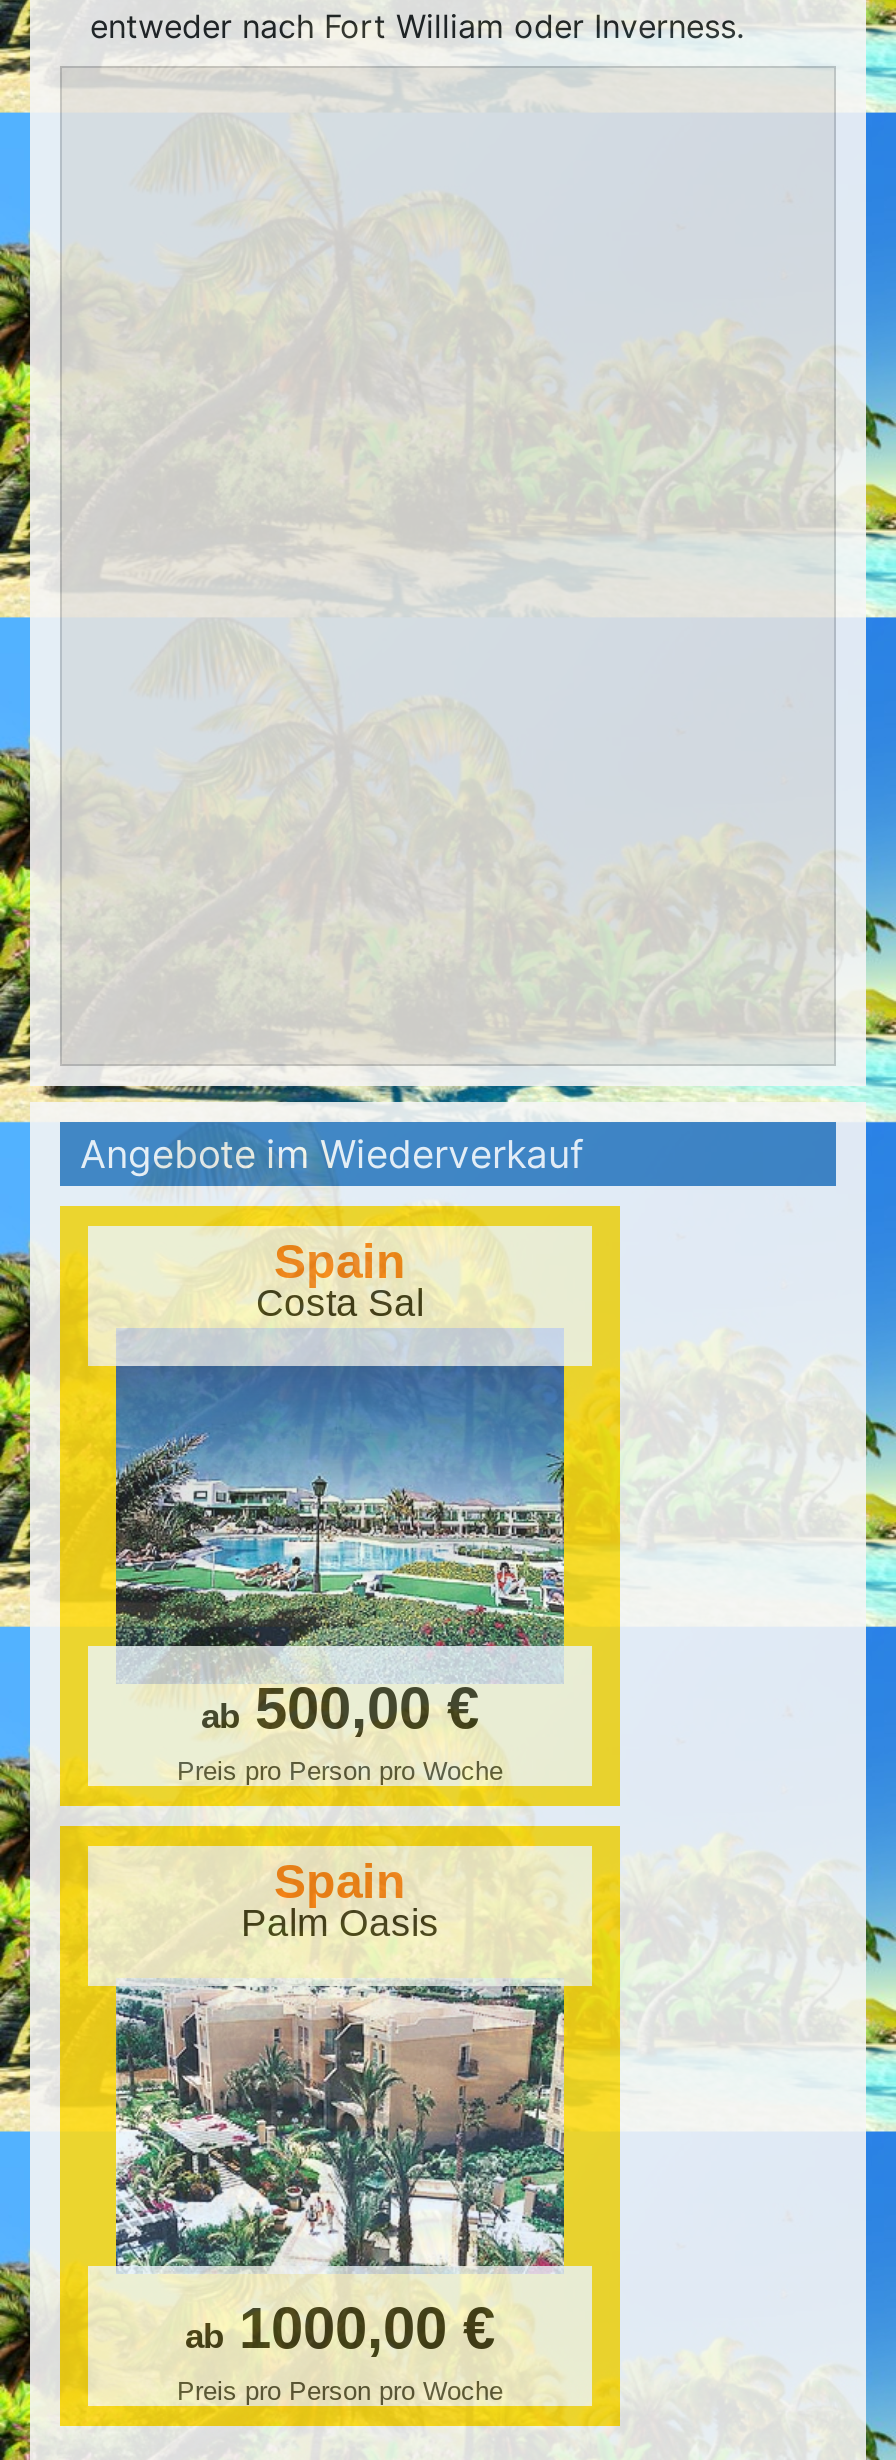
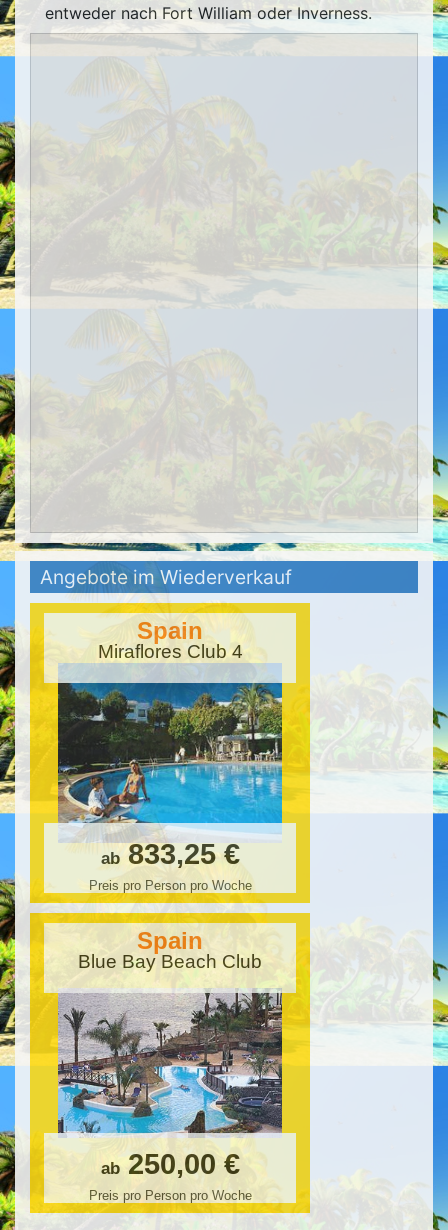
- Costa Sal
+ Miraflores Club 4

- [image]
- ab 500,00 €
+ [image]
+ ab 833,25 €

- Palm Oasis
+ Blue Bay Beach Club

- [image]
- ab 1000,00 €
+ [image]
+ ab 250,00 €
